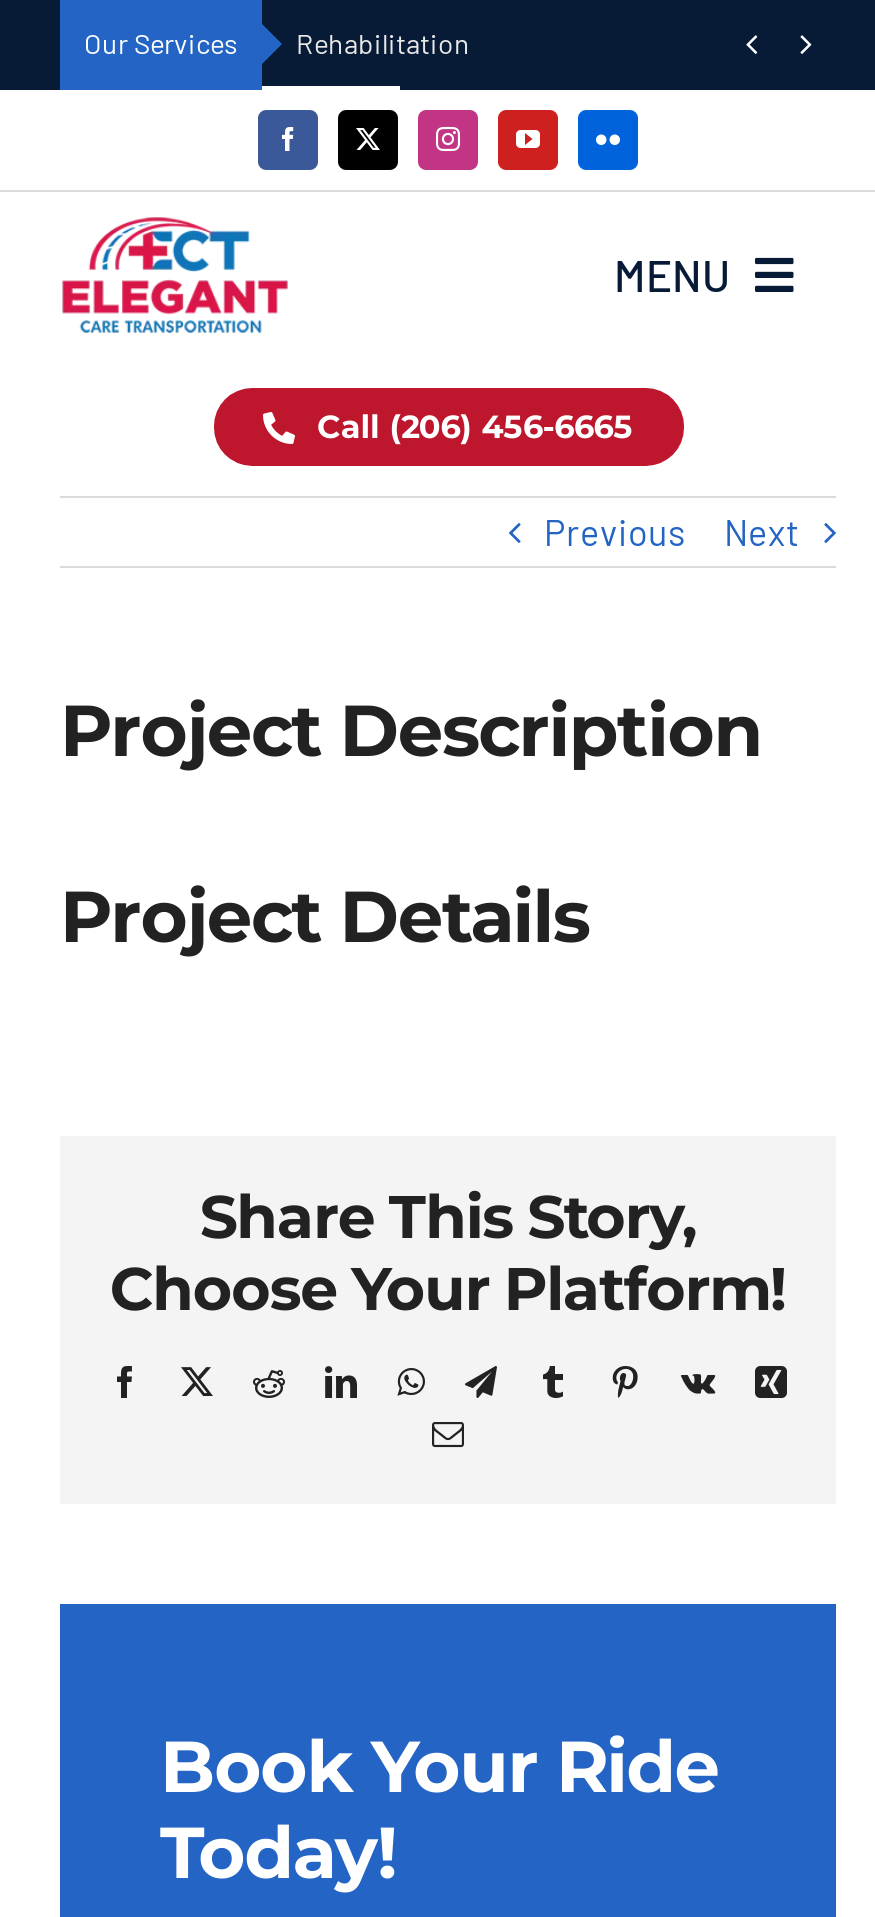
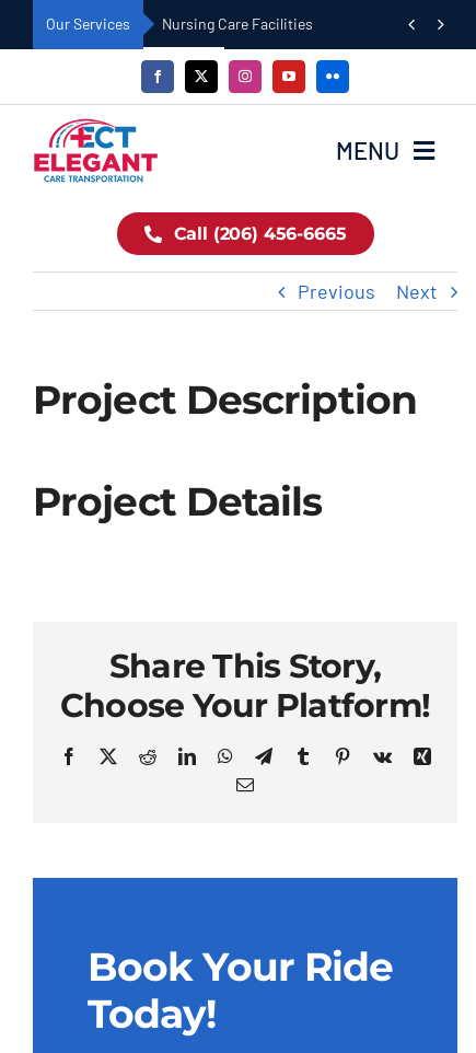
- Rehabilitation
+ Nursing Care Facilities
